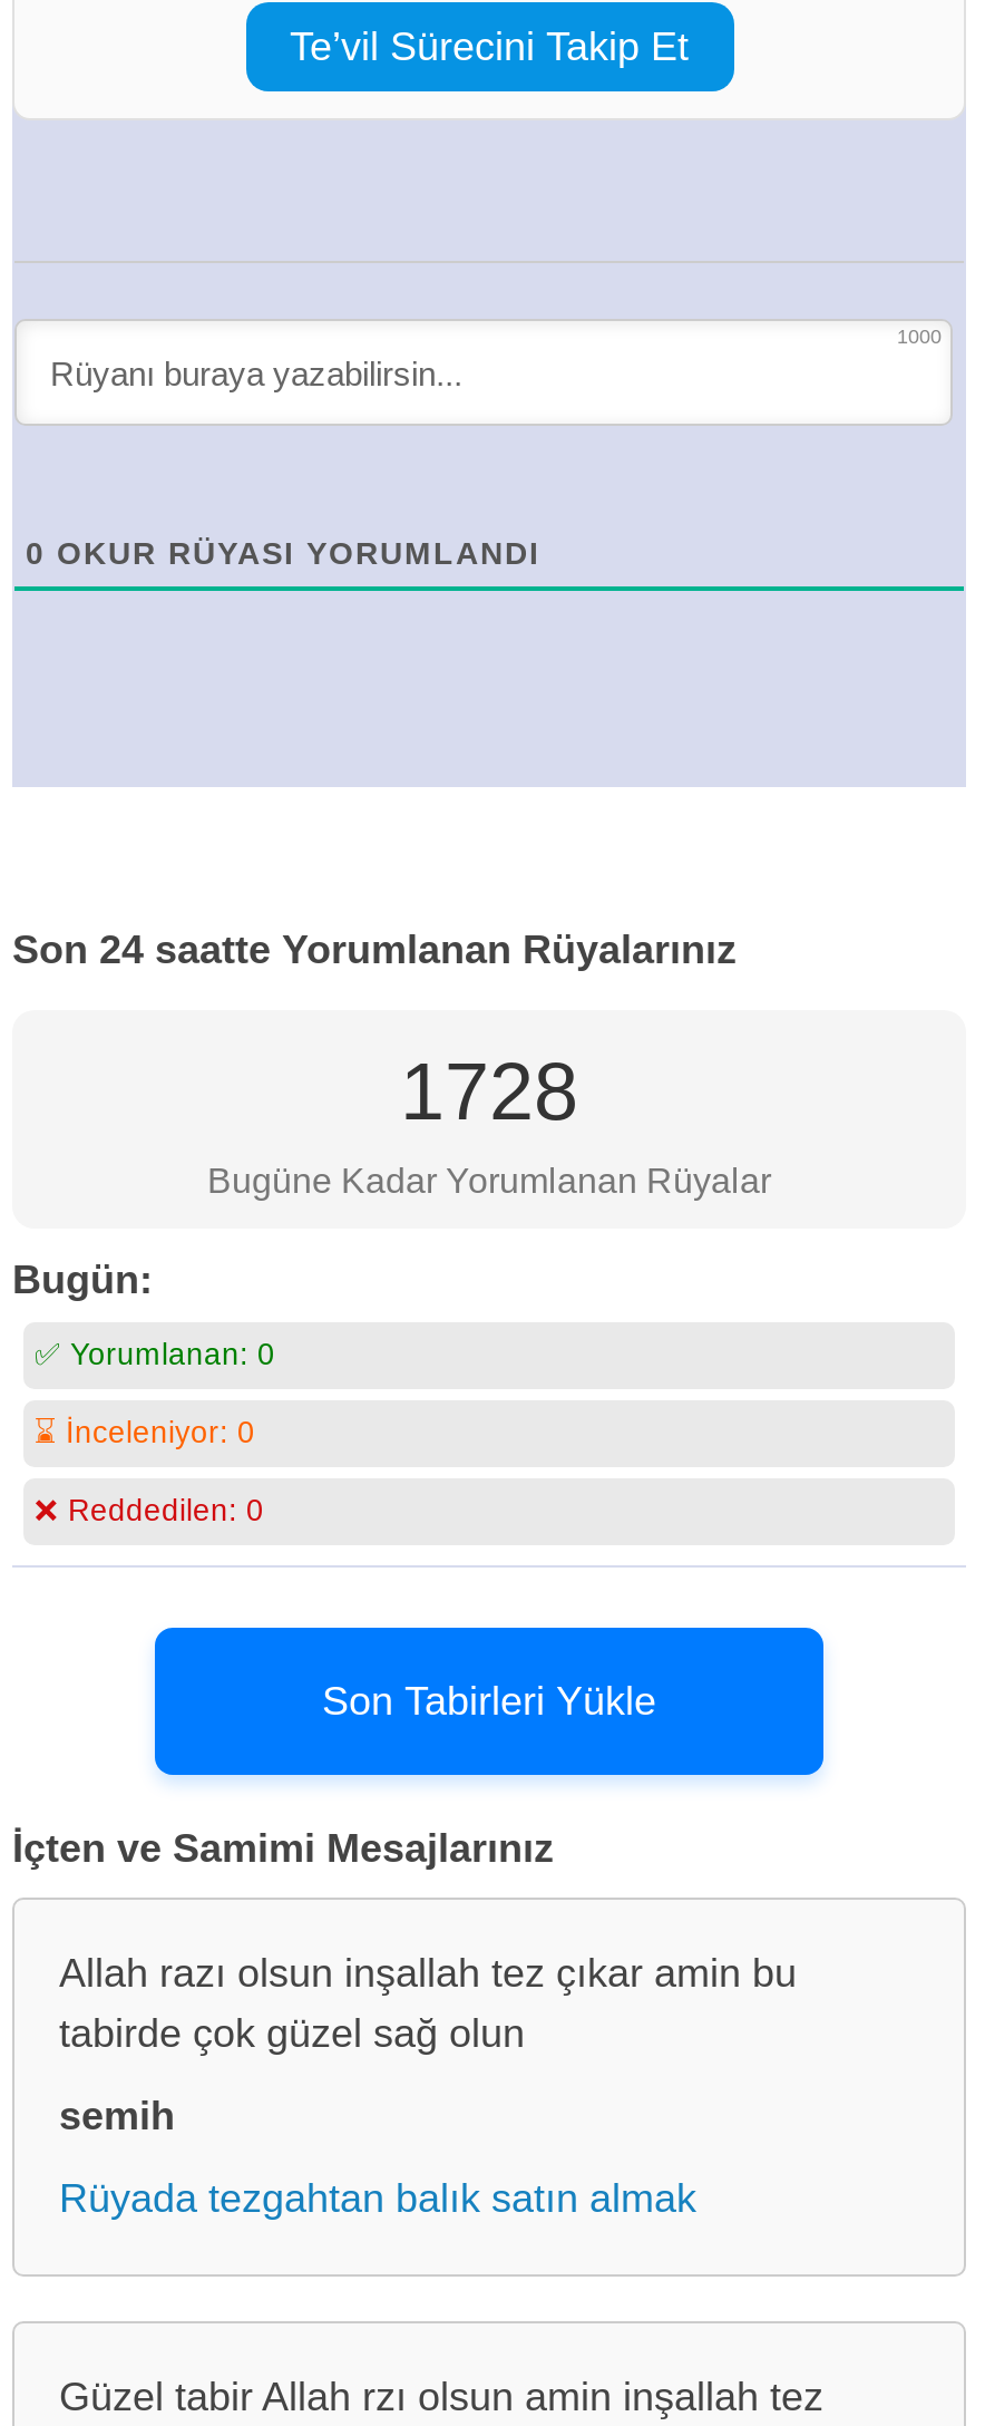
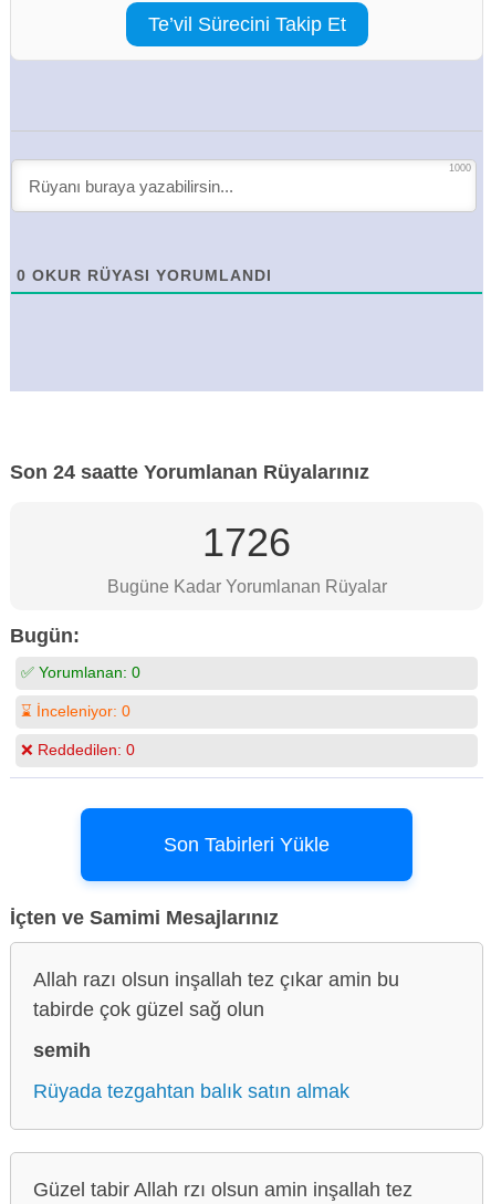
- 1728
+ 1726
